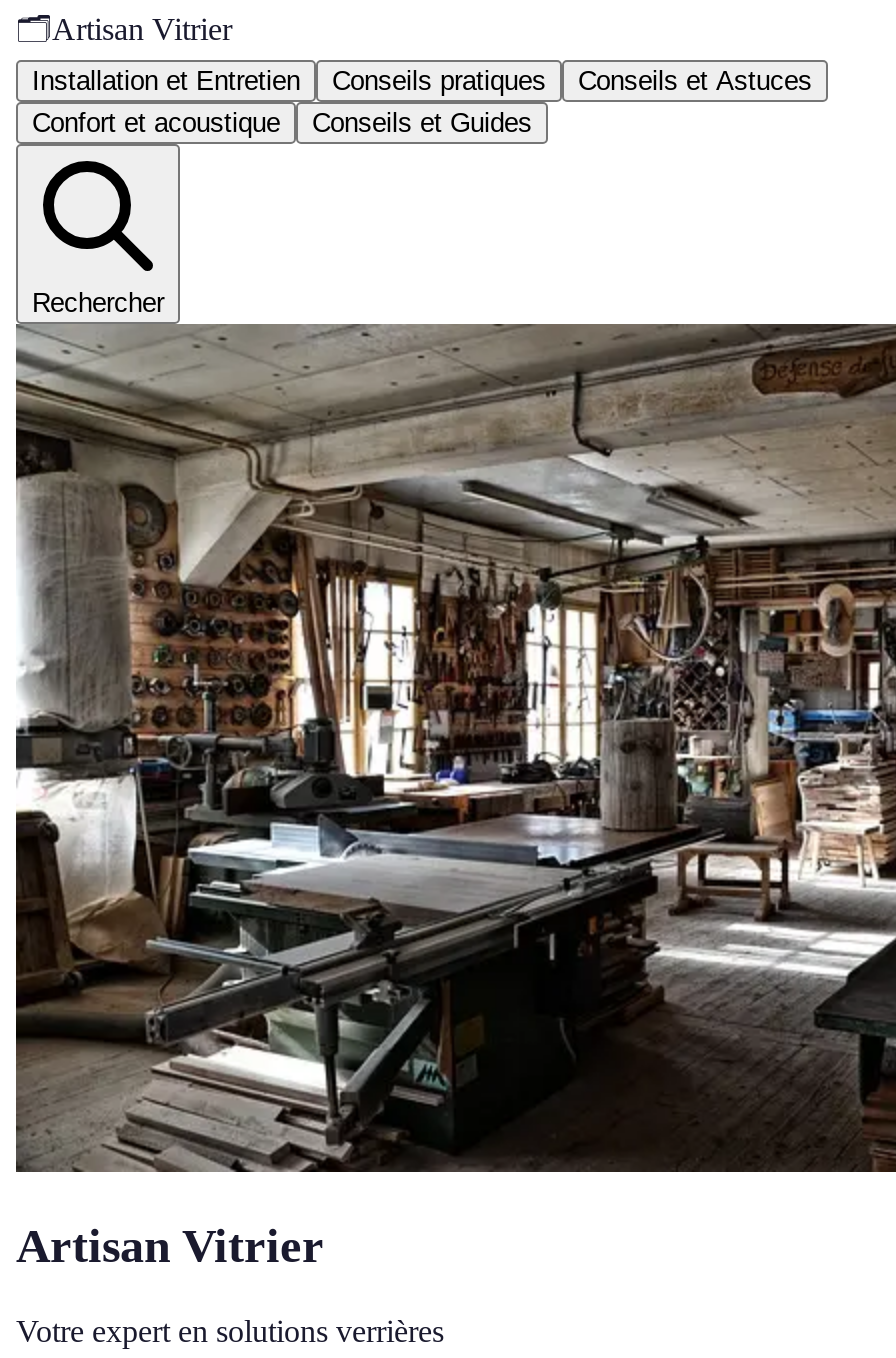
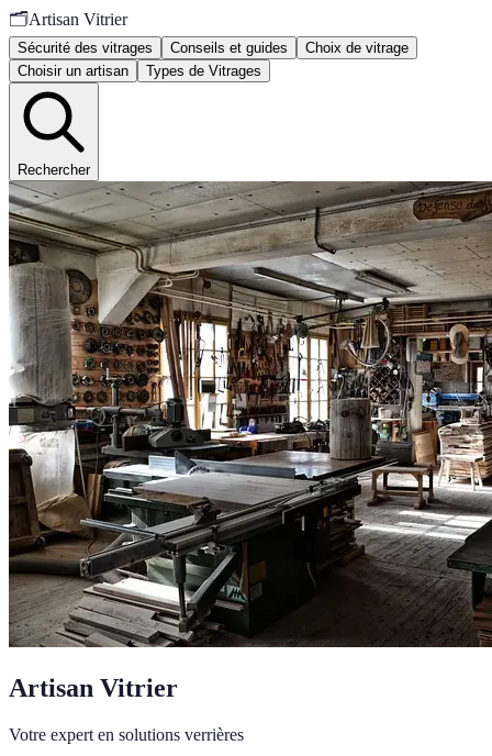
- Installation et Entretien
- Conseils pratiques
- Conseils et Astuces
- Confort et acoustique
- Conseils et Guides
+ Sécurité des vitrages
+ Conseils et guides
+ Choix de vitrage
+ Choisir un artisan
+ Types de Vitrages
